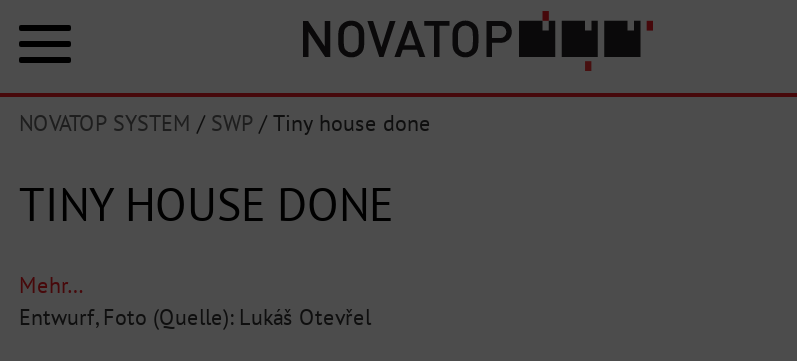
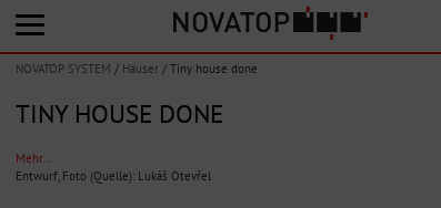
- NOVATOP SYSTEM / SWP / Tiny house done
+ NOVATOP SYSTEM / Häuser / Tiny house done
